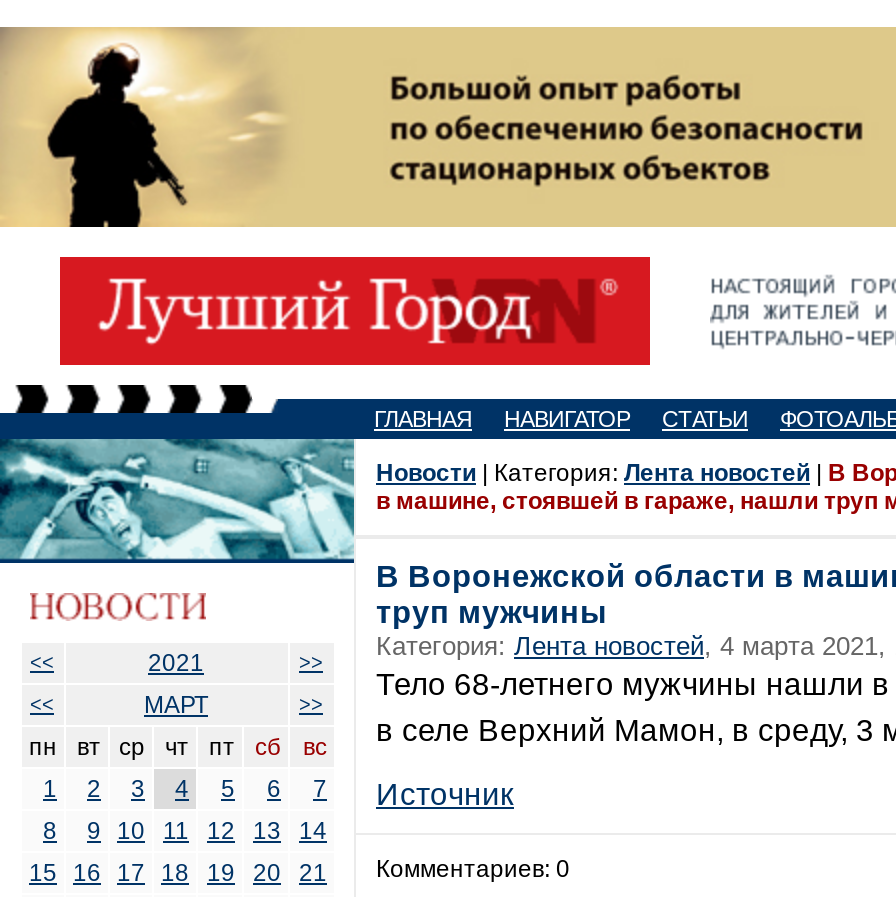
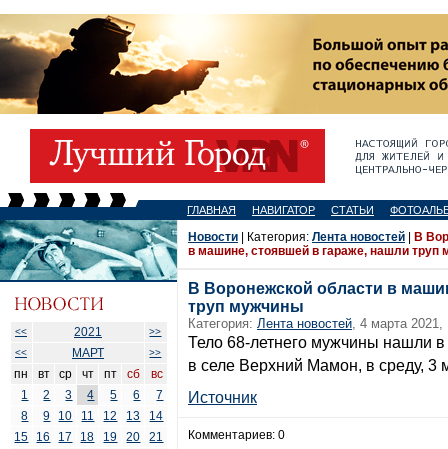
- [image]
+ [image]
